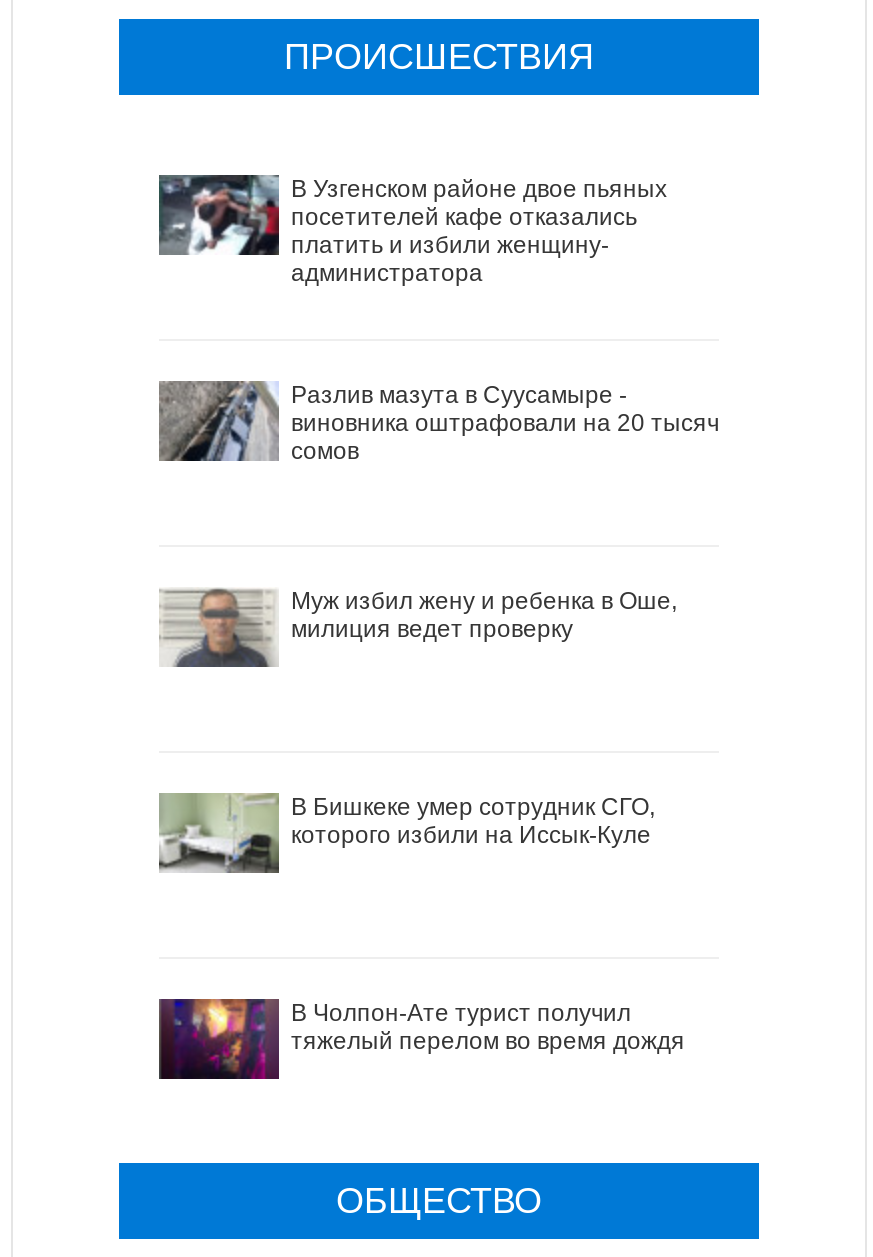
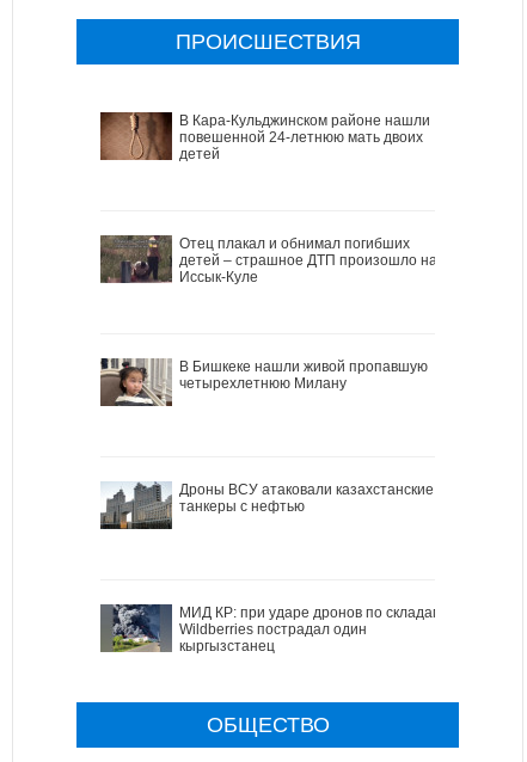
- [image]
- В Узгенском районе двое пьяных
- посетителей кафе отказались
- платить и избили женщину-
- администратора
+ [image]
+ В Кара-Кульджинском районе нашли
+ повешенной 24-летнюю мать двоих
+ детей

- [image]
- Разлив мазута в Суусамыре -
- виновника оштрафовали на 20 тысяч
- сомов
+ [image]
+ Отец плакал и обнимал погибших
+ детей – страшное ДТП произошло на
+ Иссык-Куле

- [image]
- Муж избил жену и ребенка в Оше,
- милиция ведет проверку
+ [image]
+ В Бишкеке нашли живой пропавшую
+ четырехлетнюю Милану

- [image]
- В Бишкеке умер сотрудник СГО,
- которого избили на Иссык-Куле
+ [image]
+ Дроны ВСУ атаковали казахстанские
+ танкеры с нефтью

- [image]
- В Чолпон-Ате турист получил
- тяжелый перелом во время дождя
+ [image]
+ МИД КР: при ударе дронов по складам
+ Wildberries пострадал один
+ кыргызстанец
